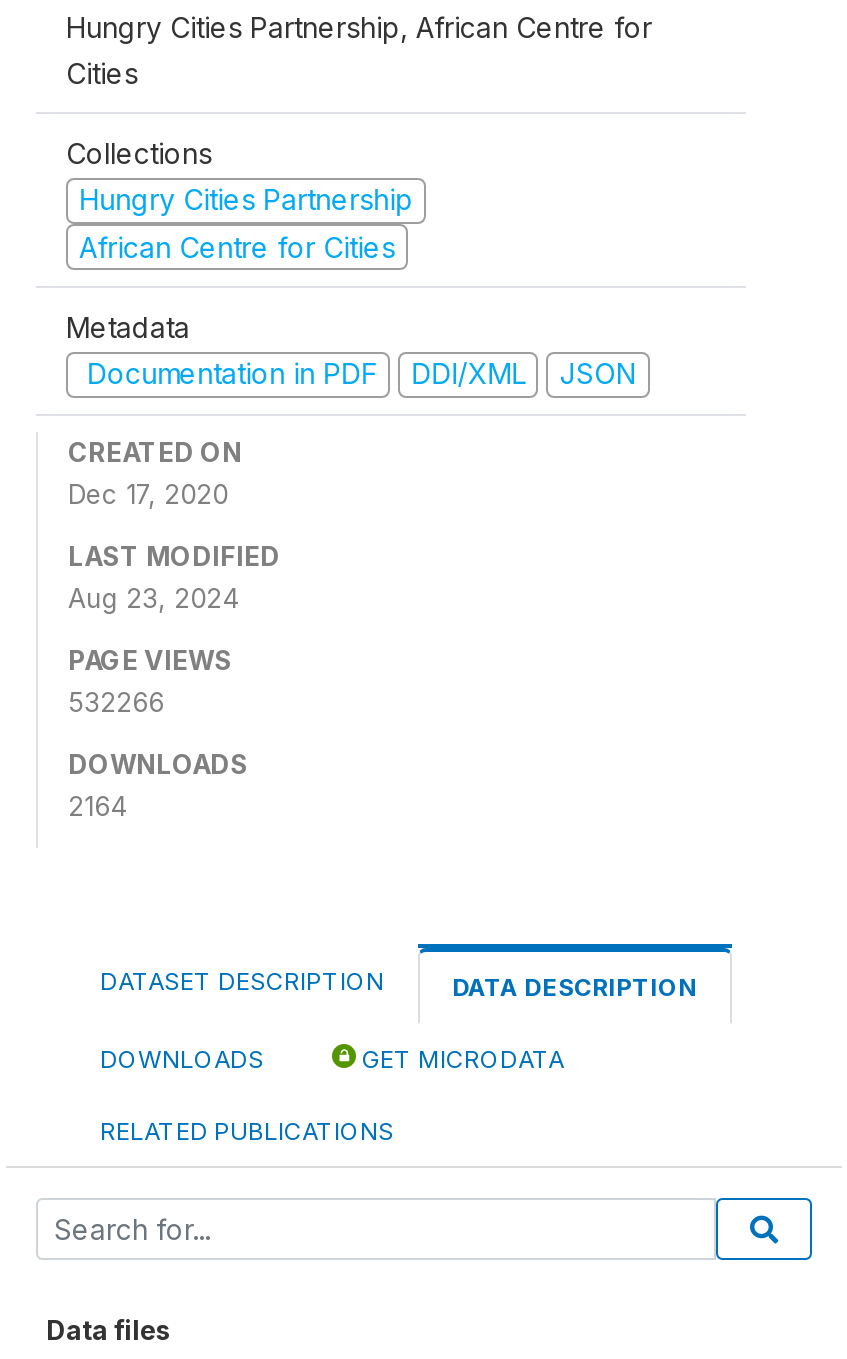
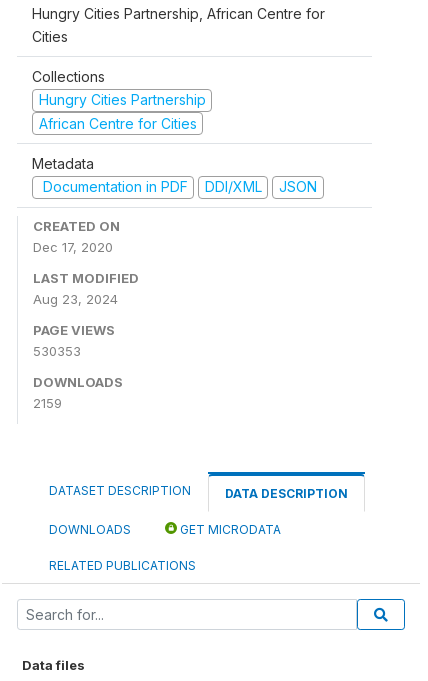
- 532266
+ 530353

- 2164
+ 2159
